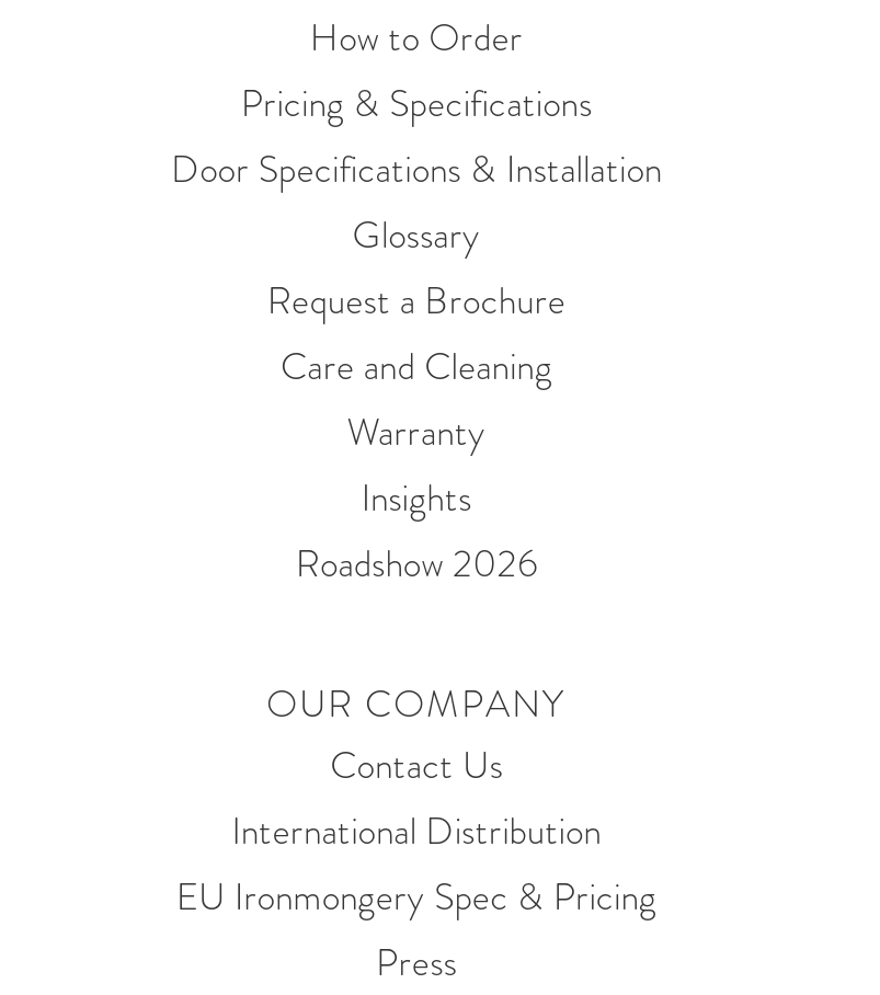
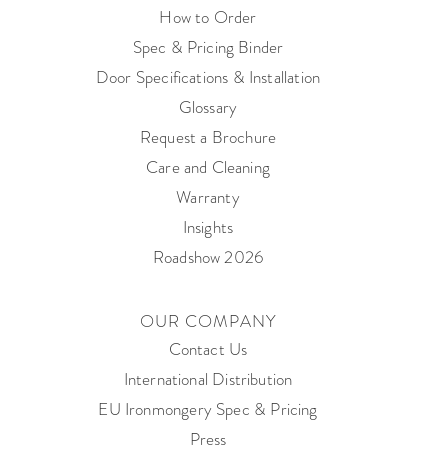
- Pricing & Specifications
+ Spec & Pricing Binder
